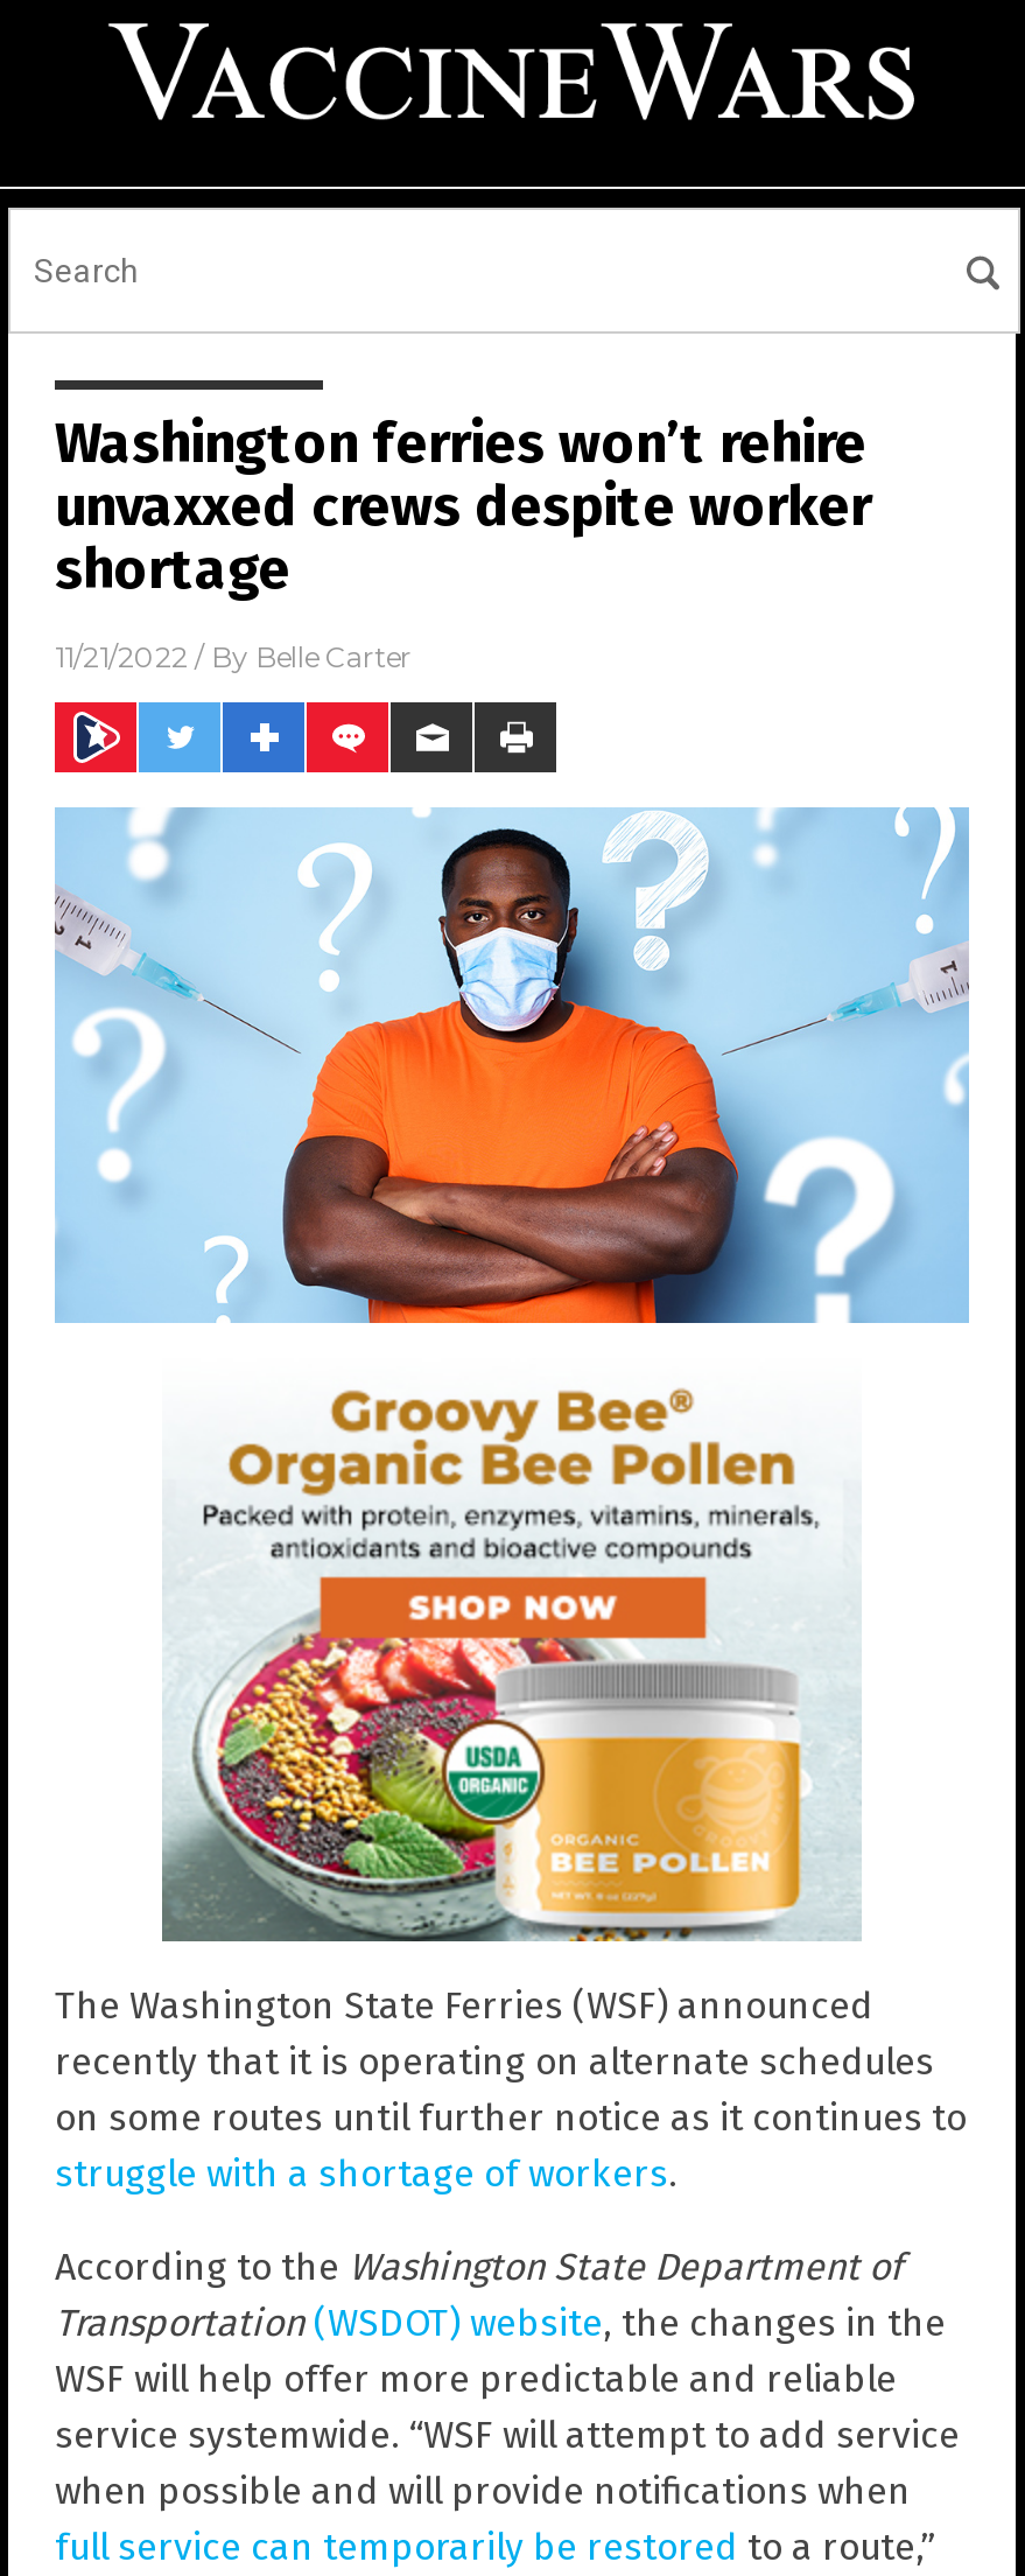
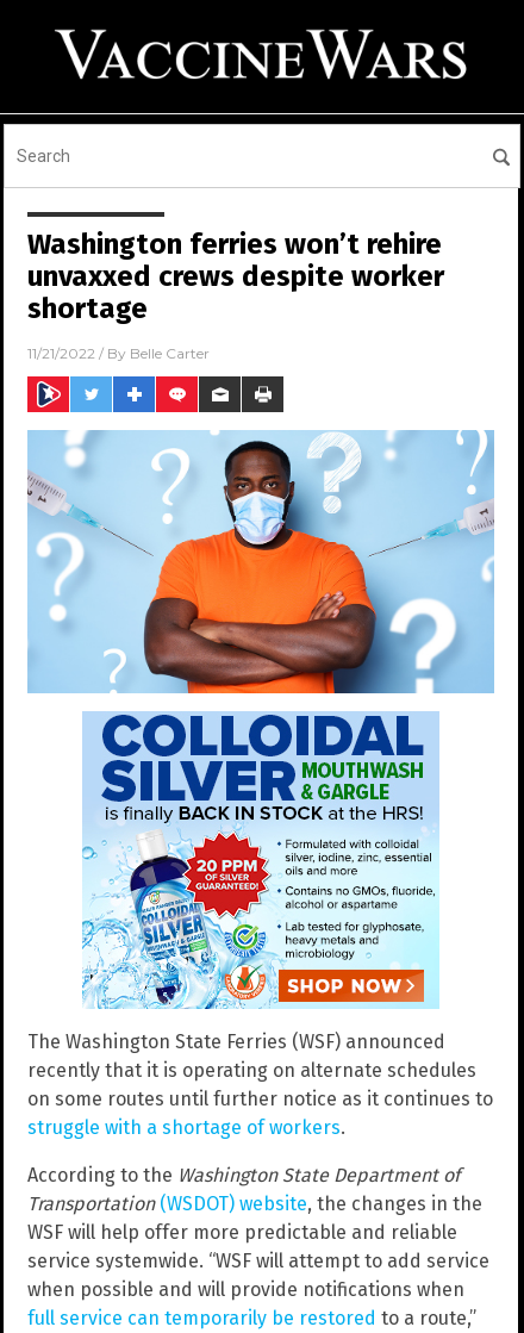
- [image]
+ [image]
